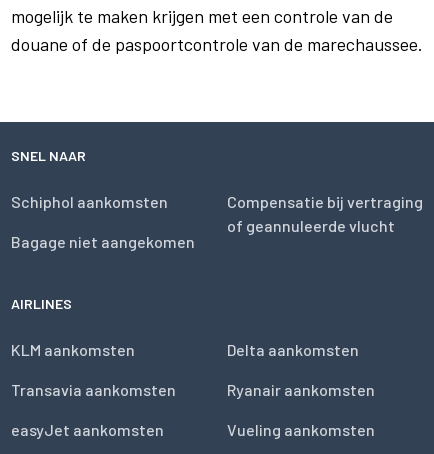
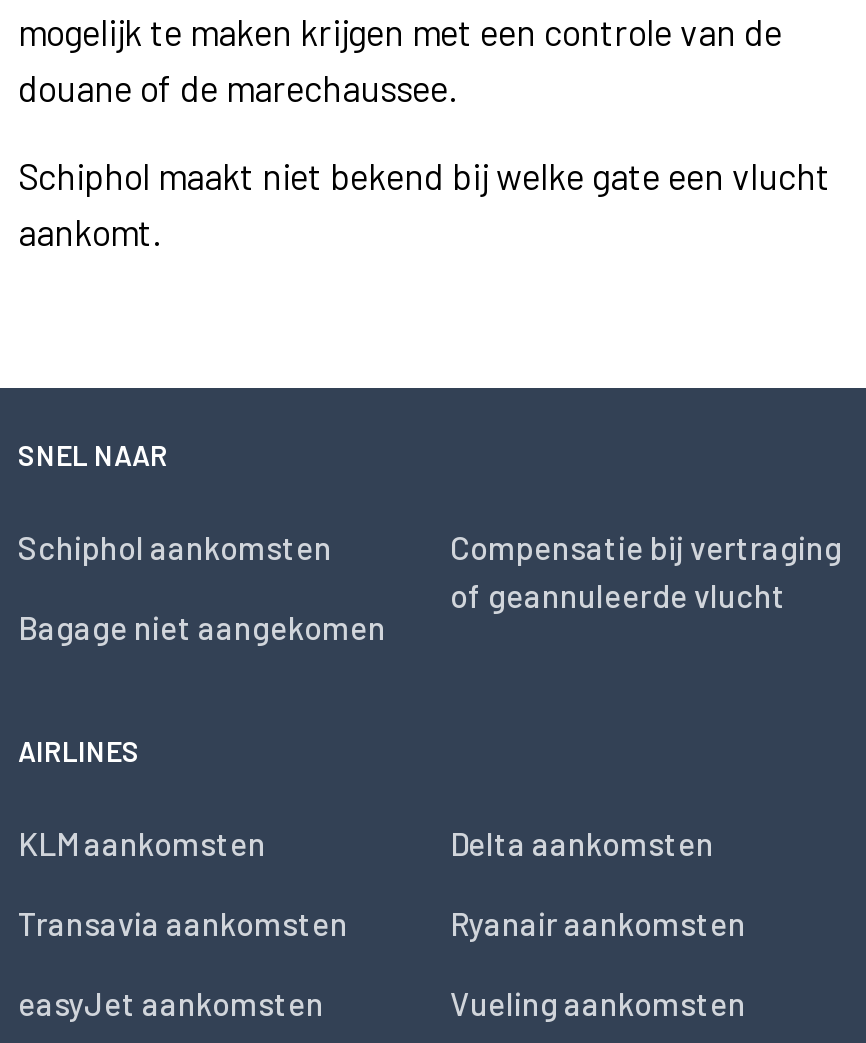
- douane of de paspoortcontrole van de marechaussee.
+ douane of de marechaussee.
+ Schiphol maakt niet bekend bij welke gate een vlucht
+ aankomt.
